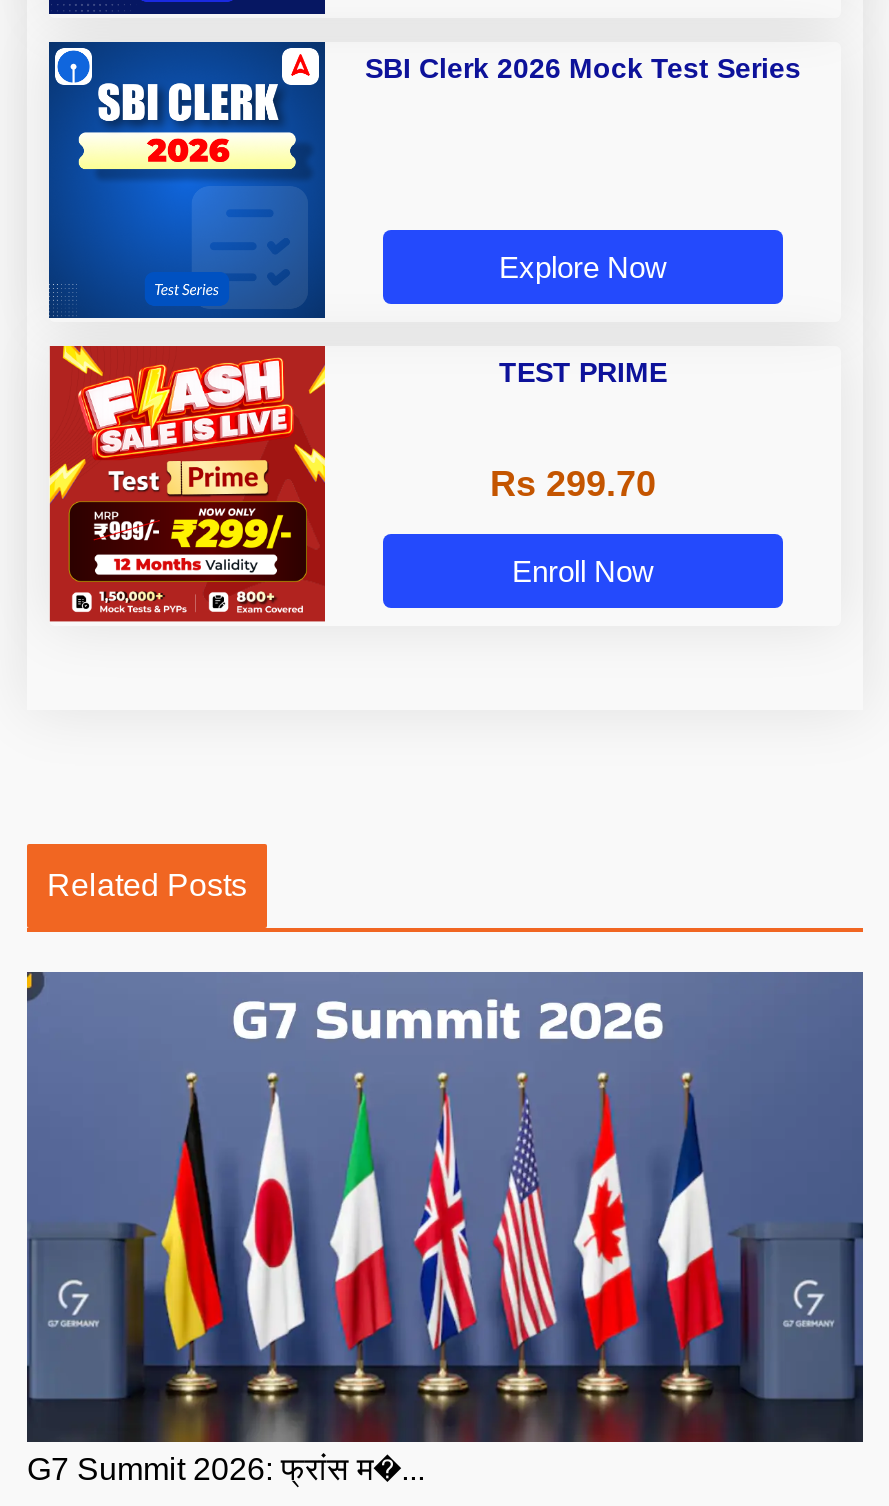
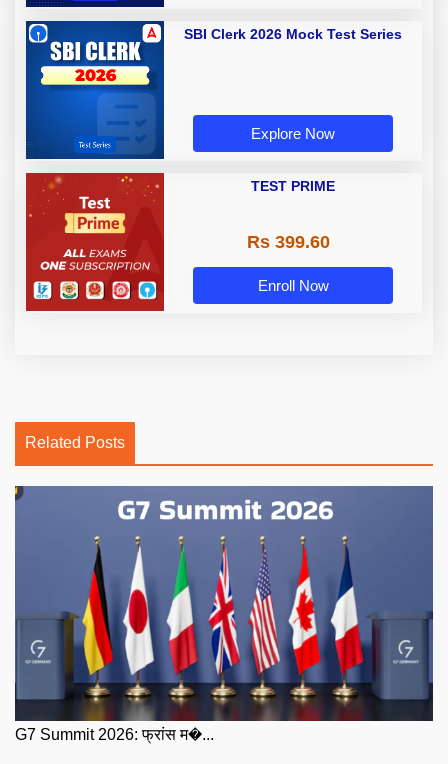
- [image]
+ [image]

- Rs 299.70
+ Rs 399.60
